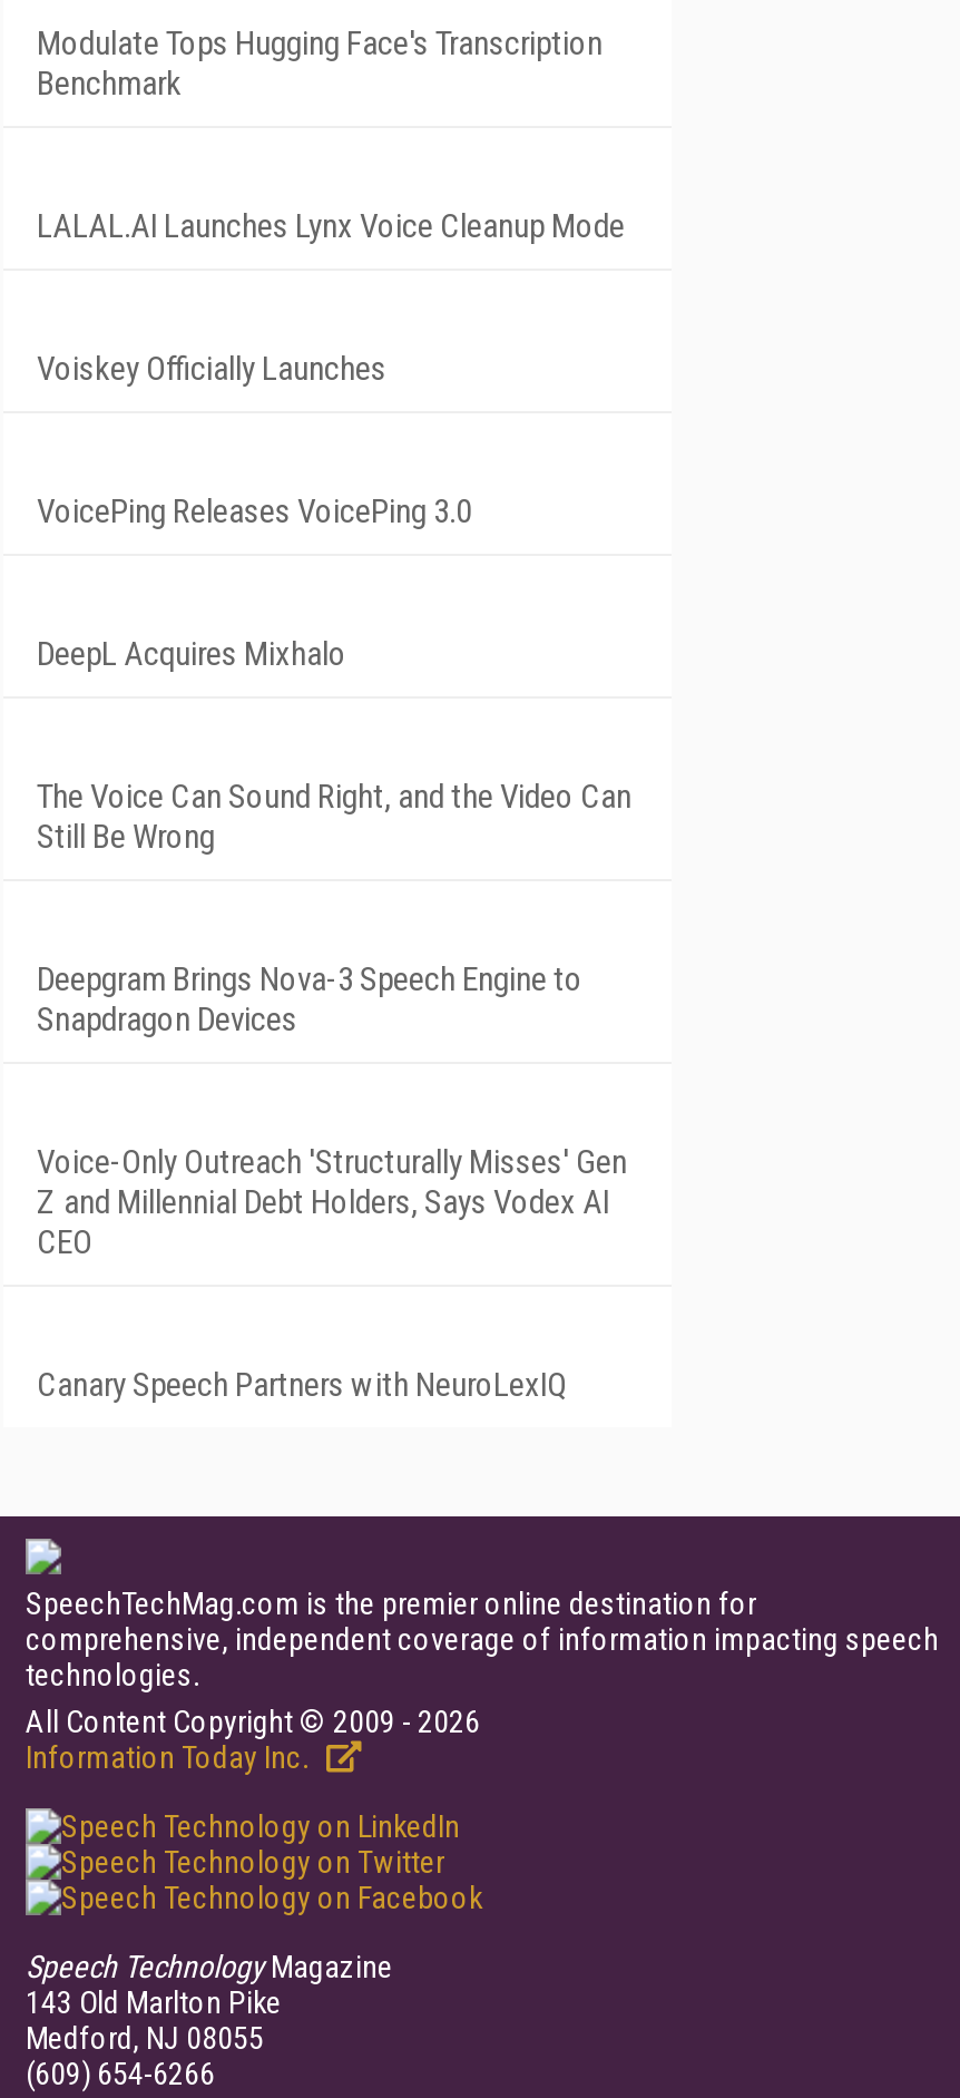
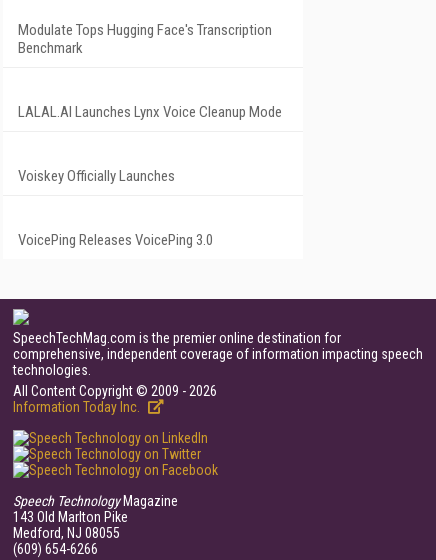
- DeepL Acquires Mixhalo

- The Voice Can Sound Right, and the Video Can
- Still Be Wrong

- Deepgram Brings Nova-3 Speech Engine to
- Snapdragon Devices

- Voice-Only Outreach 'Structurally Misses' Gen
- Z and Millennial Debt Holders, Says Vodex AI
- CEO

- Canary Speech Partners with NeuroLexIQ
